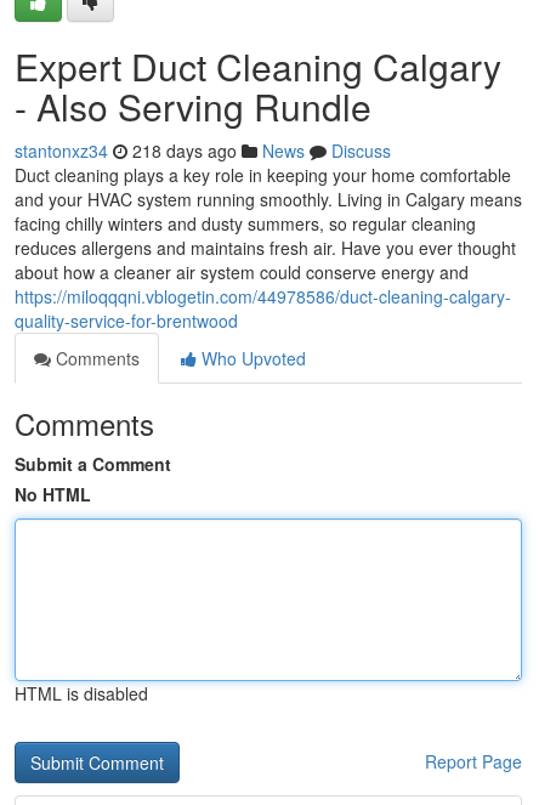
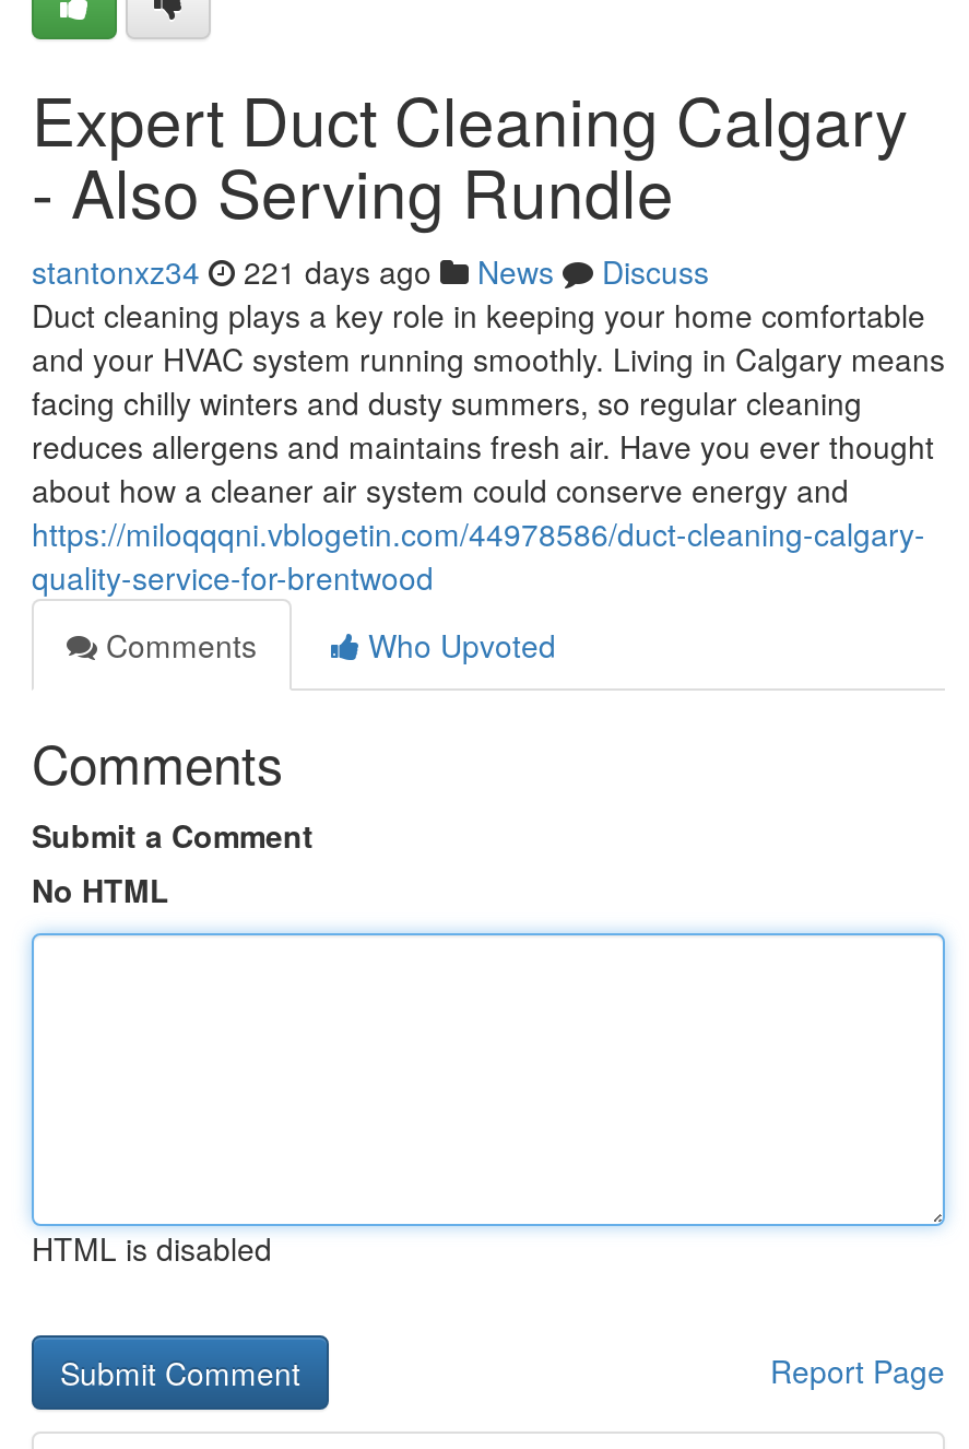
- stantonxz34 218 days ago News Discuss
+ stantonxz34 221 days ago News Discuss
